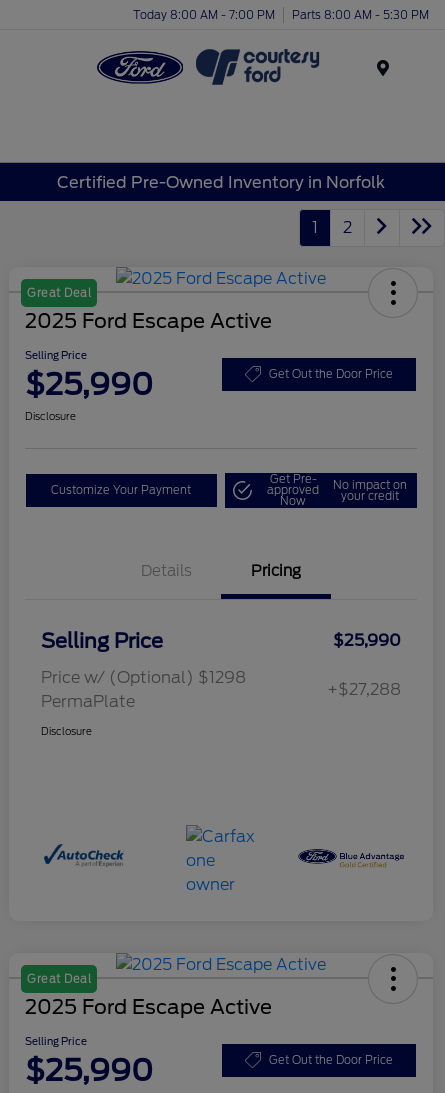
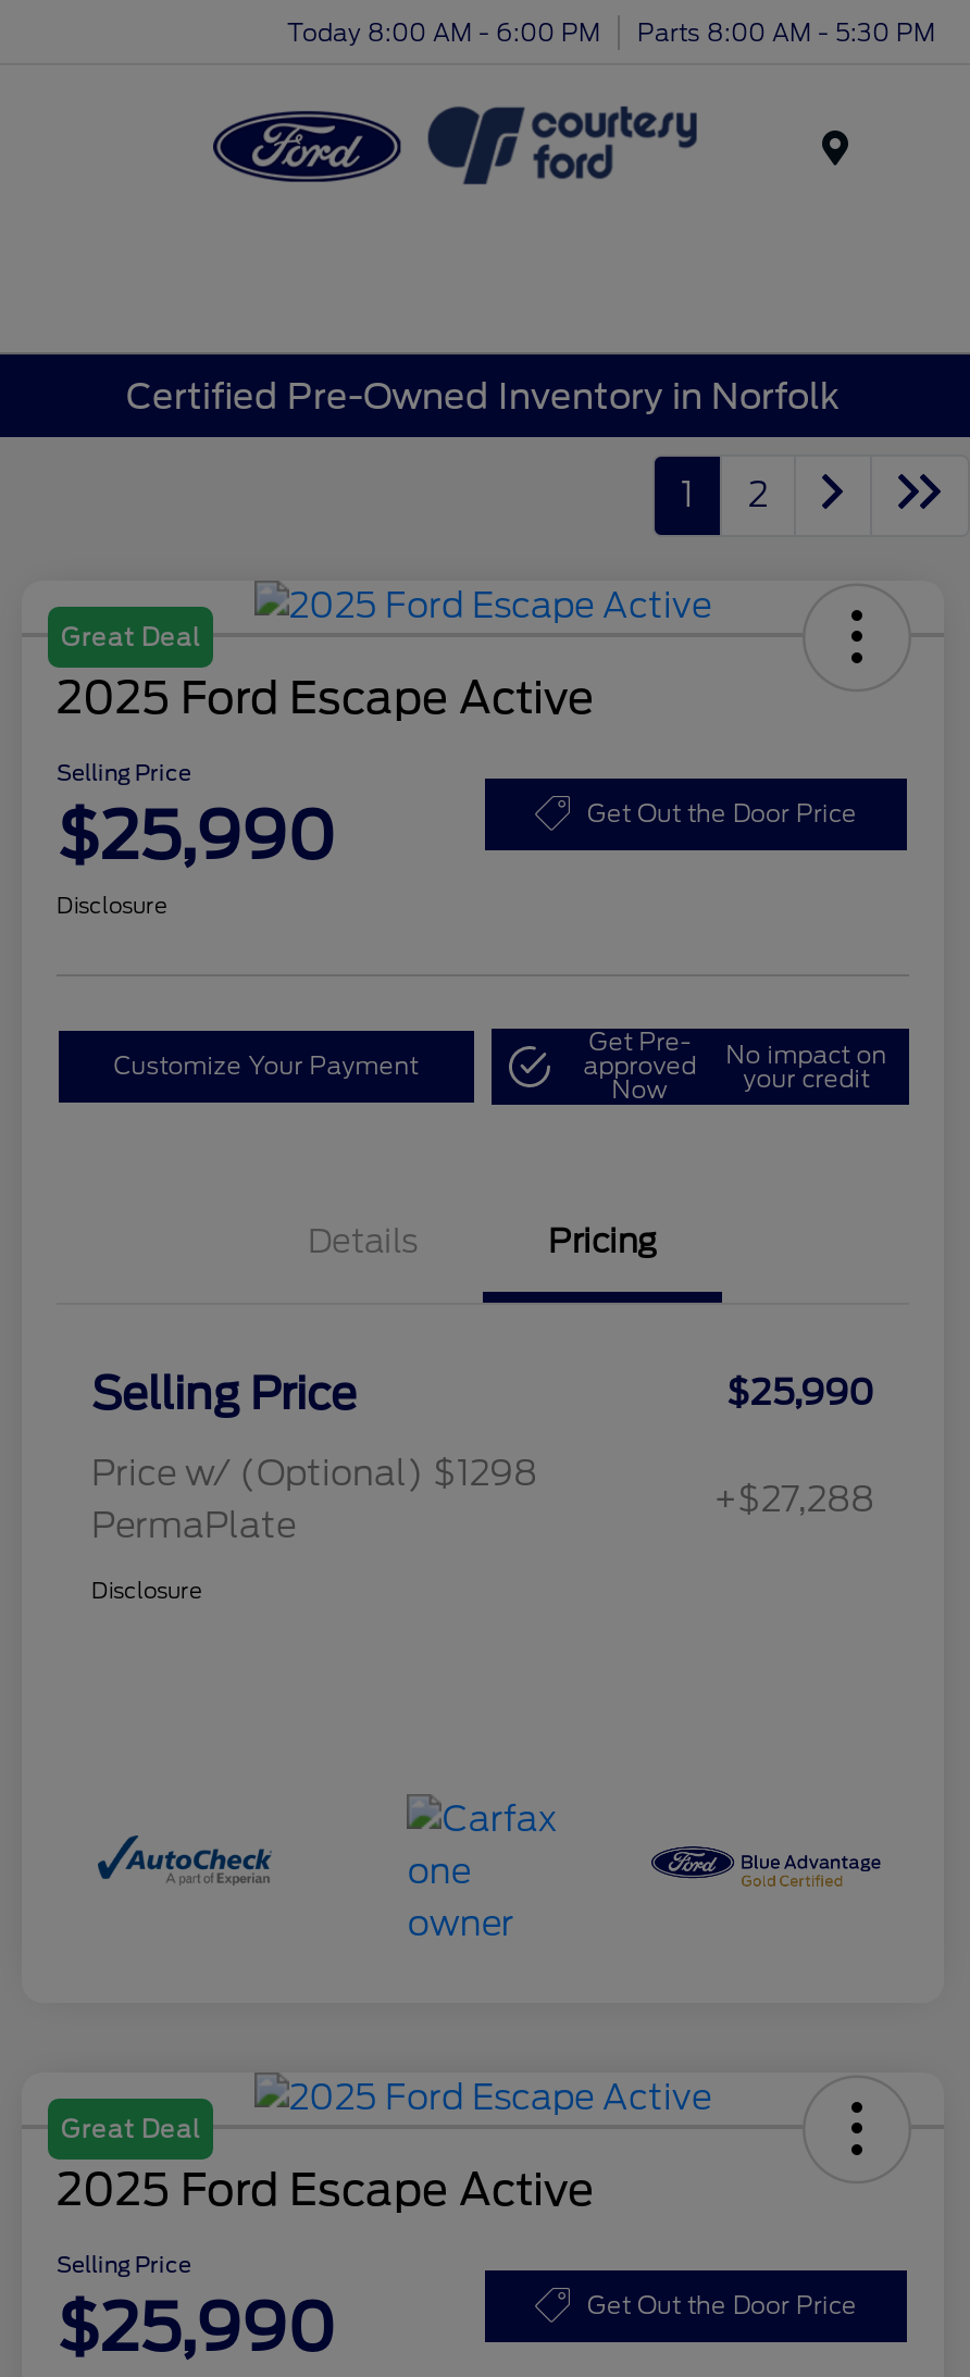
- Today 8:00 AM - 7:00 PM Parts 8:00 AM - 5:30 PM
+ Today 8:00 AM - 6:00 PM Parts 8:00 AM - 5:30 PM
